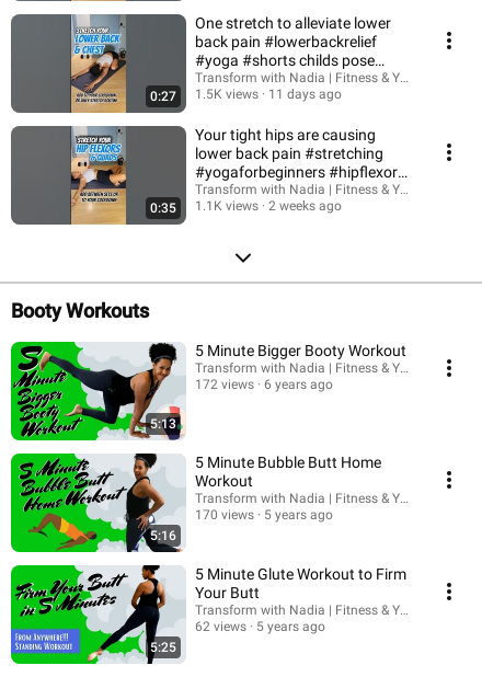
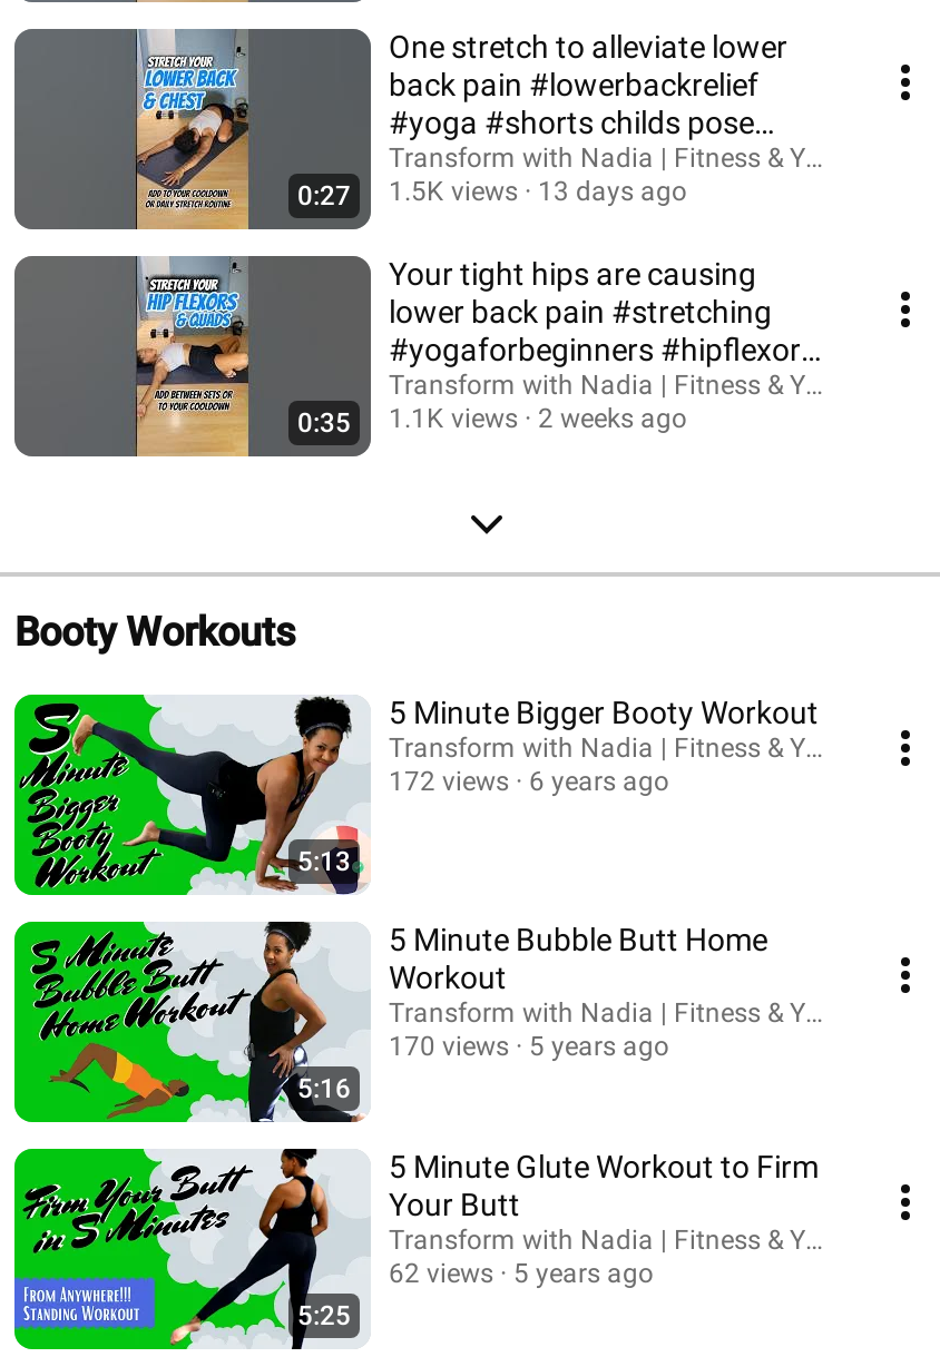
- 0:27 1.5K views 11 days ago
+ 0:27 1.5K views 13 days ago
